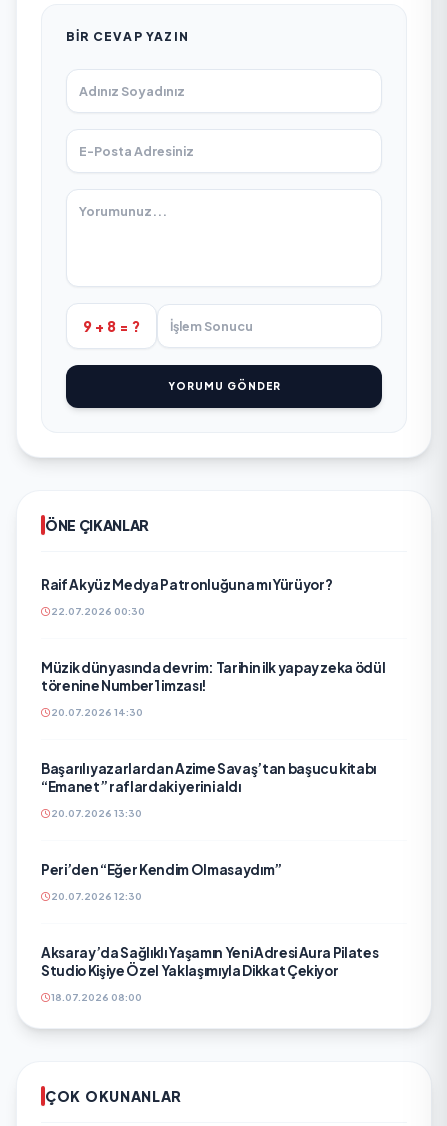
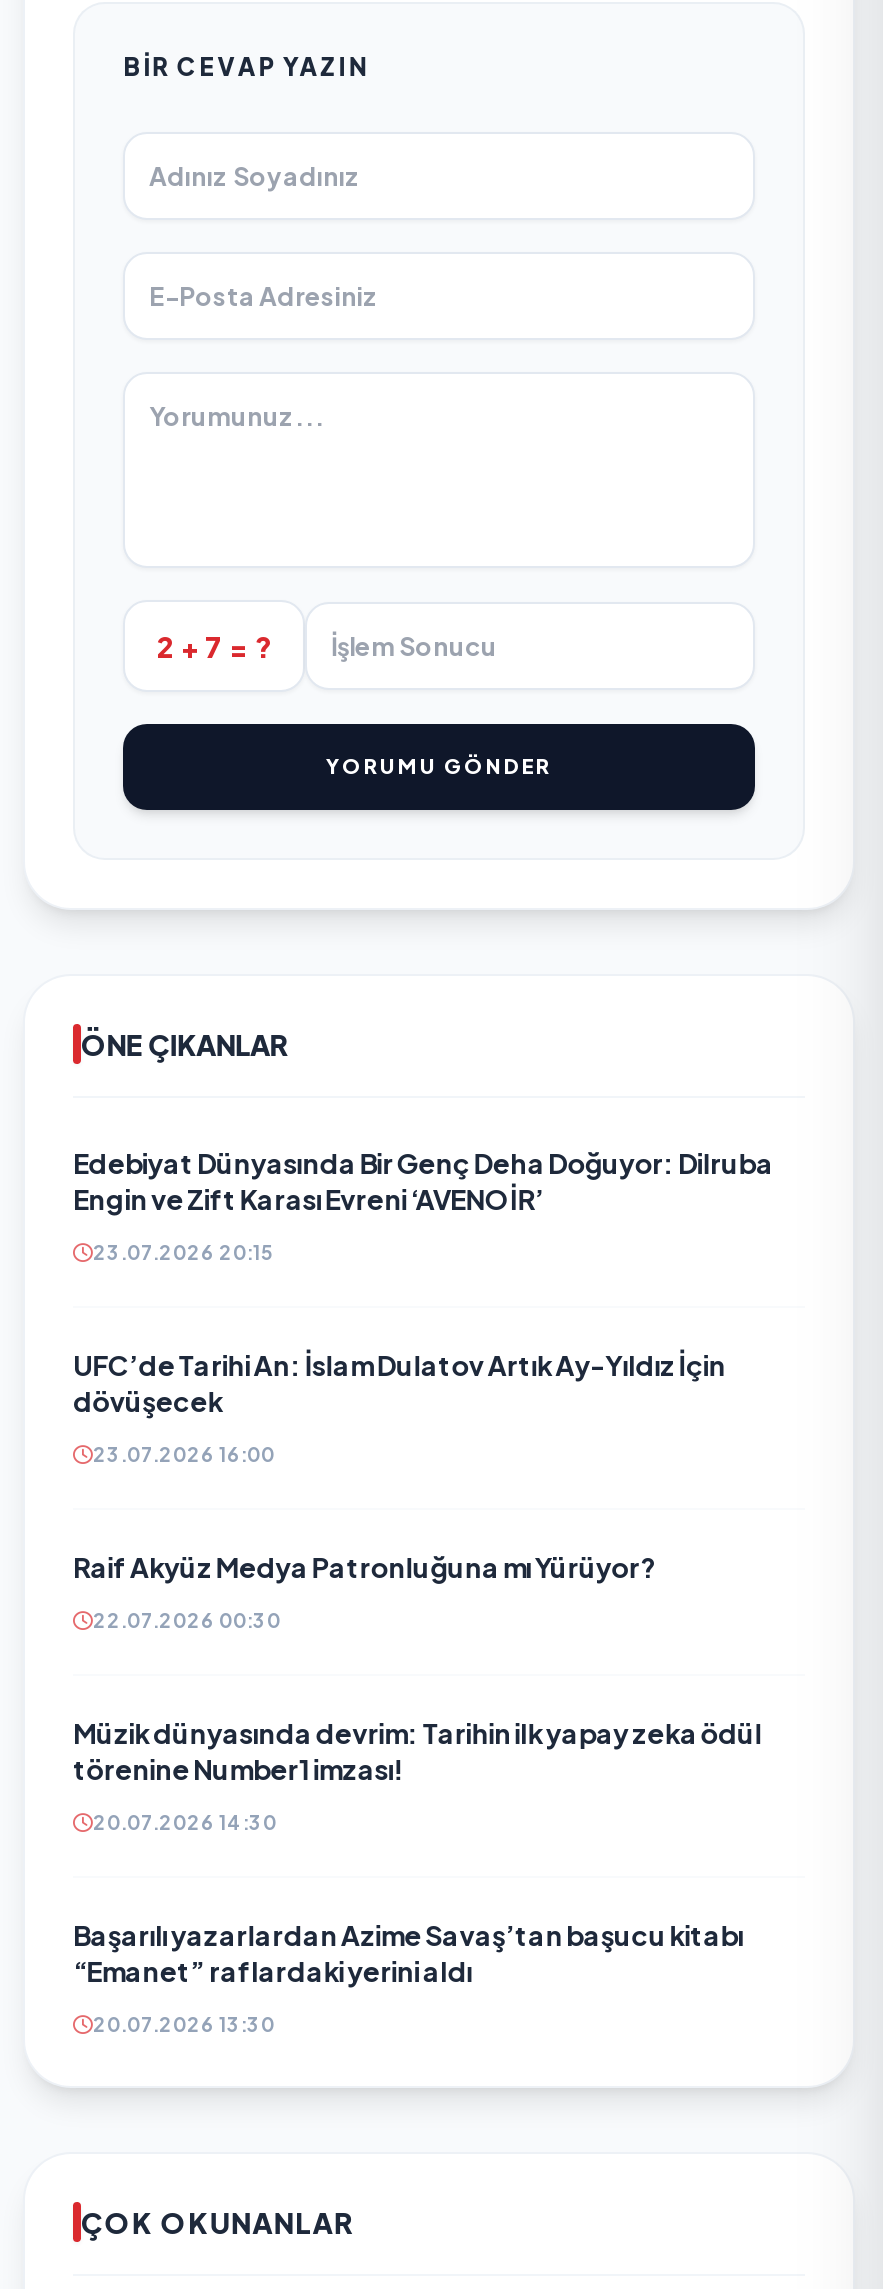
- 9 + 8 = ?
+ 2 + 7 = ?

+ Edebiyat Dünyasında Bir Genç Deha Doğuyor: Dilruba
+ Engin ve Zift Karası Evreni ‘AVENOİR’
+ 23.07.2026 20:15
+ UFC’de Tarihi An: İslam Dulatov Artık Ay-Yıldız İçin
+ dövüşecek
+ 23.07.2026 16:00

moved down: Raif Akyüz Medya Patronluğuna mı Yürüyor? | 22.07.2026 00:30 | Müzik dünyasında devrim: Tarihin ilk yapay zeka ödül | 20.07.2026 14:30 | Başarılı yazarlardan Azime Savaş’tan başucu kitabı | “Emanet” raflardaki yerini aldı | 20.07.2026 13:30

- Peri’den “Eğer Kendim Olmasaydım”
- 20.07.2026 12:30
- Aksaray’da Sağlıklı Yaşamın Yeni Adresi Aura Pilates
- Studio Kişiye Özel Yaklaşımıyla Dikkat Çekiyor
- 18.07.2026 08:00
